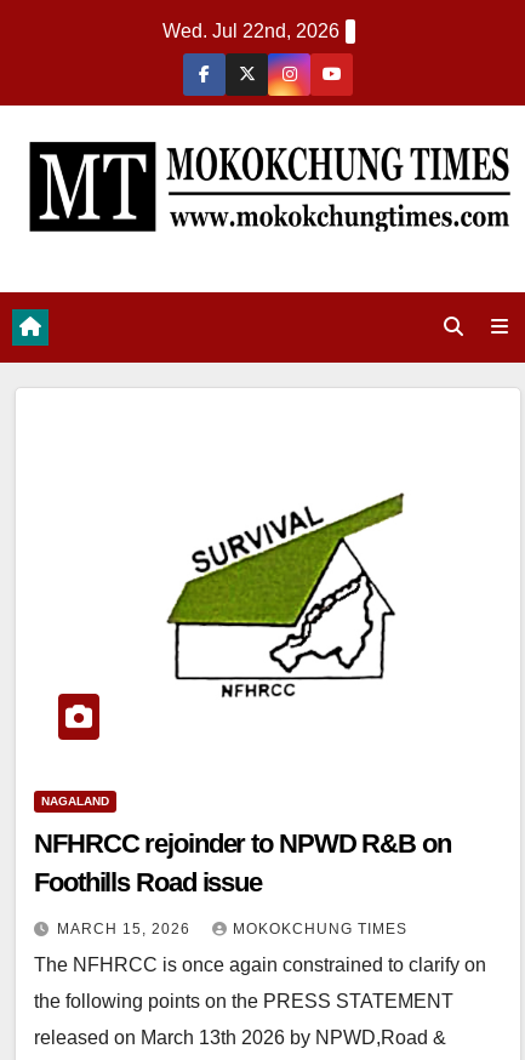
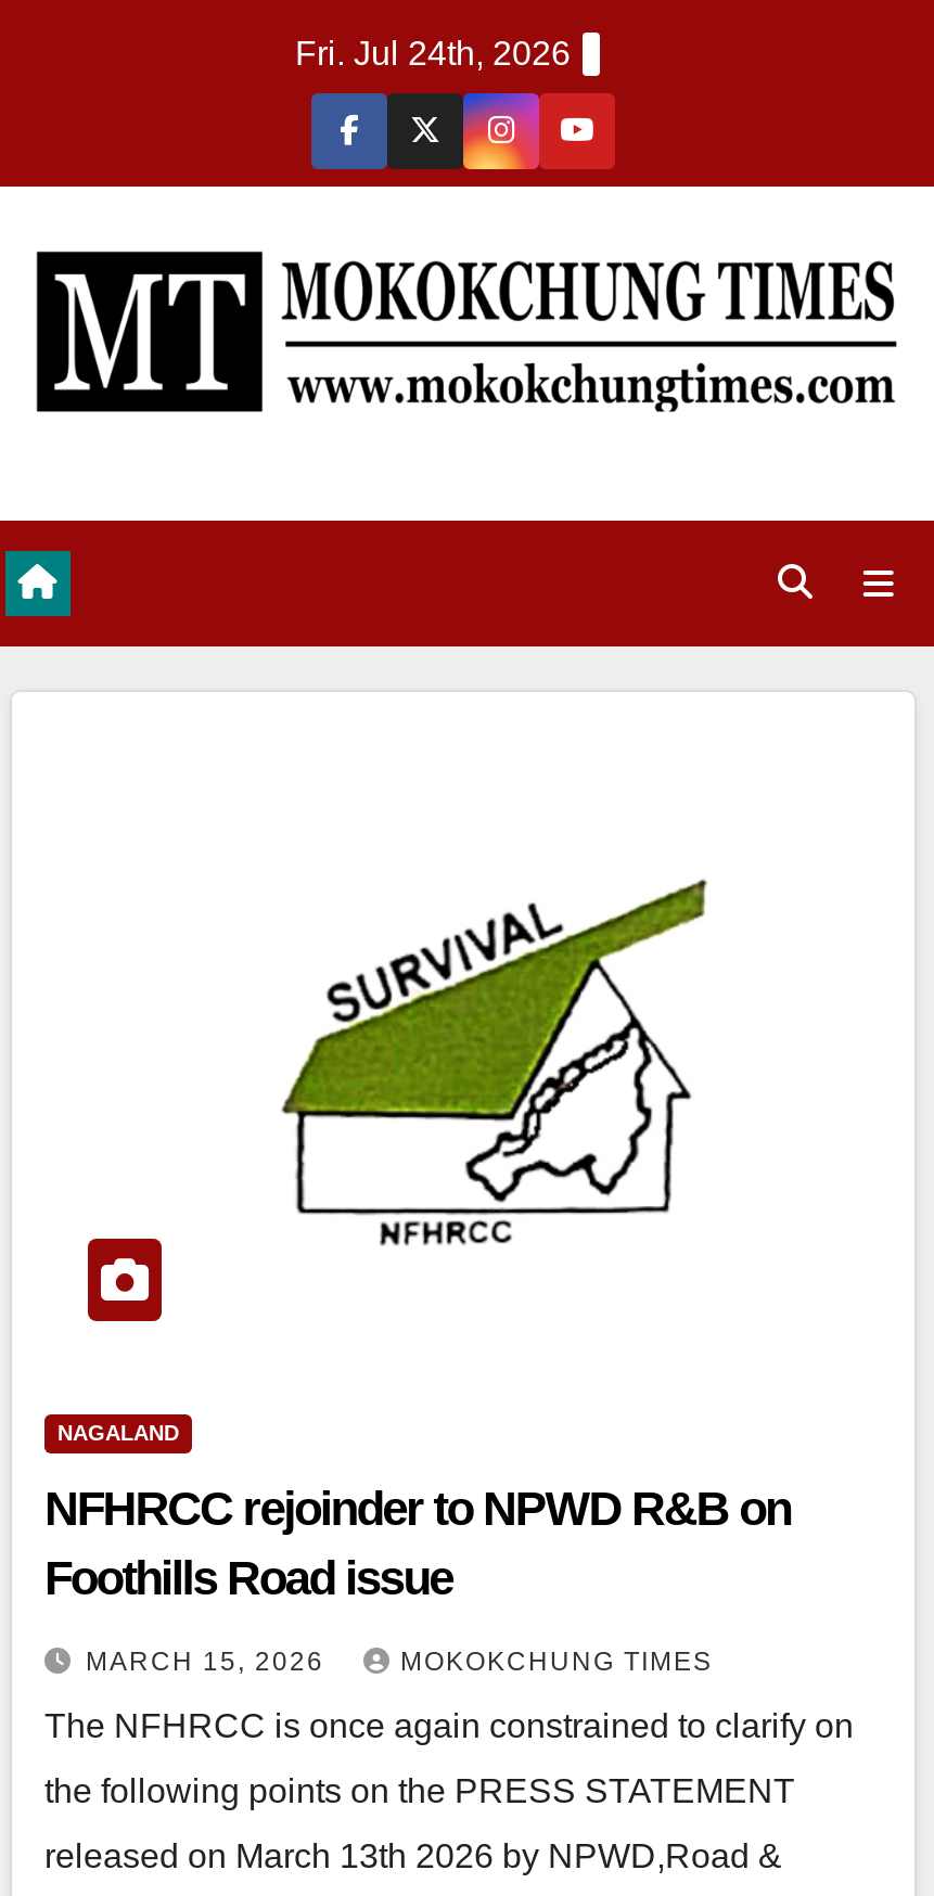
- Wed. Jul 22nd, 2026
+ Fri. Jul 24th, 2026
